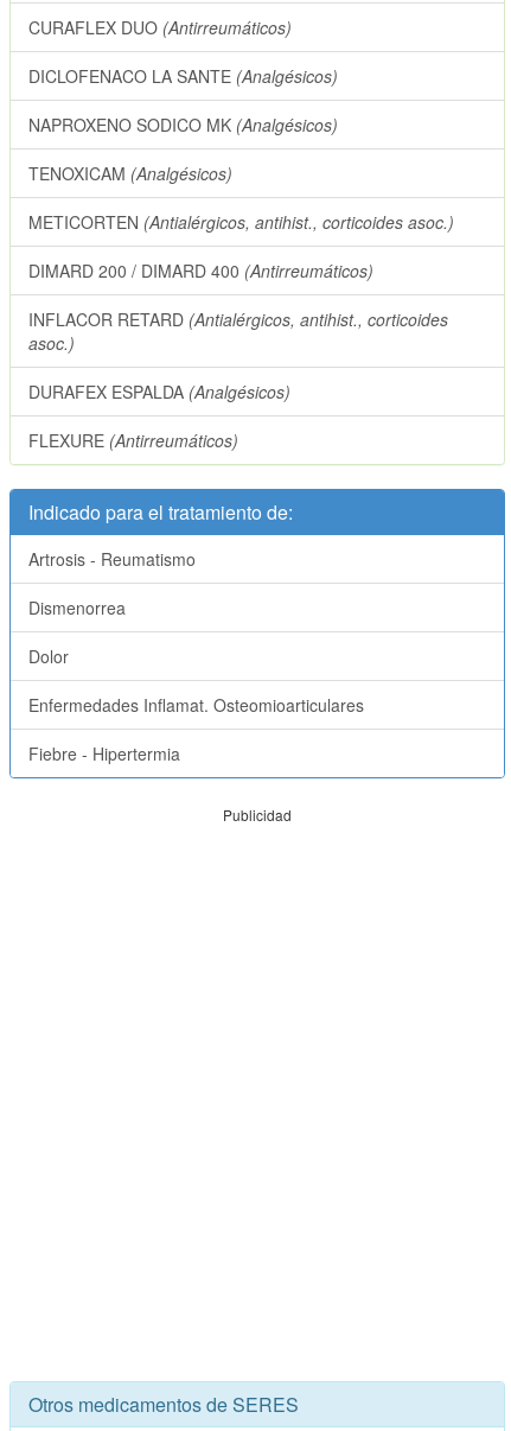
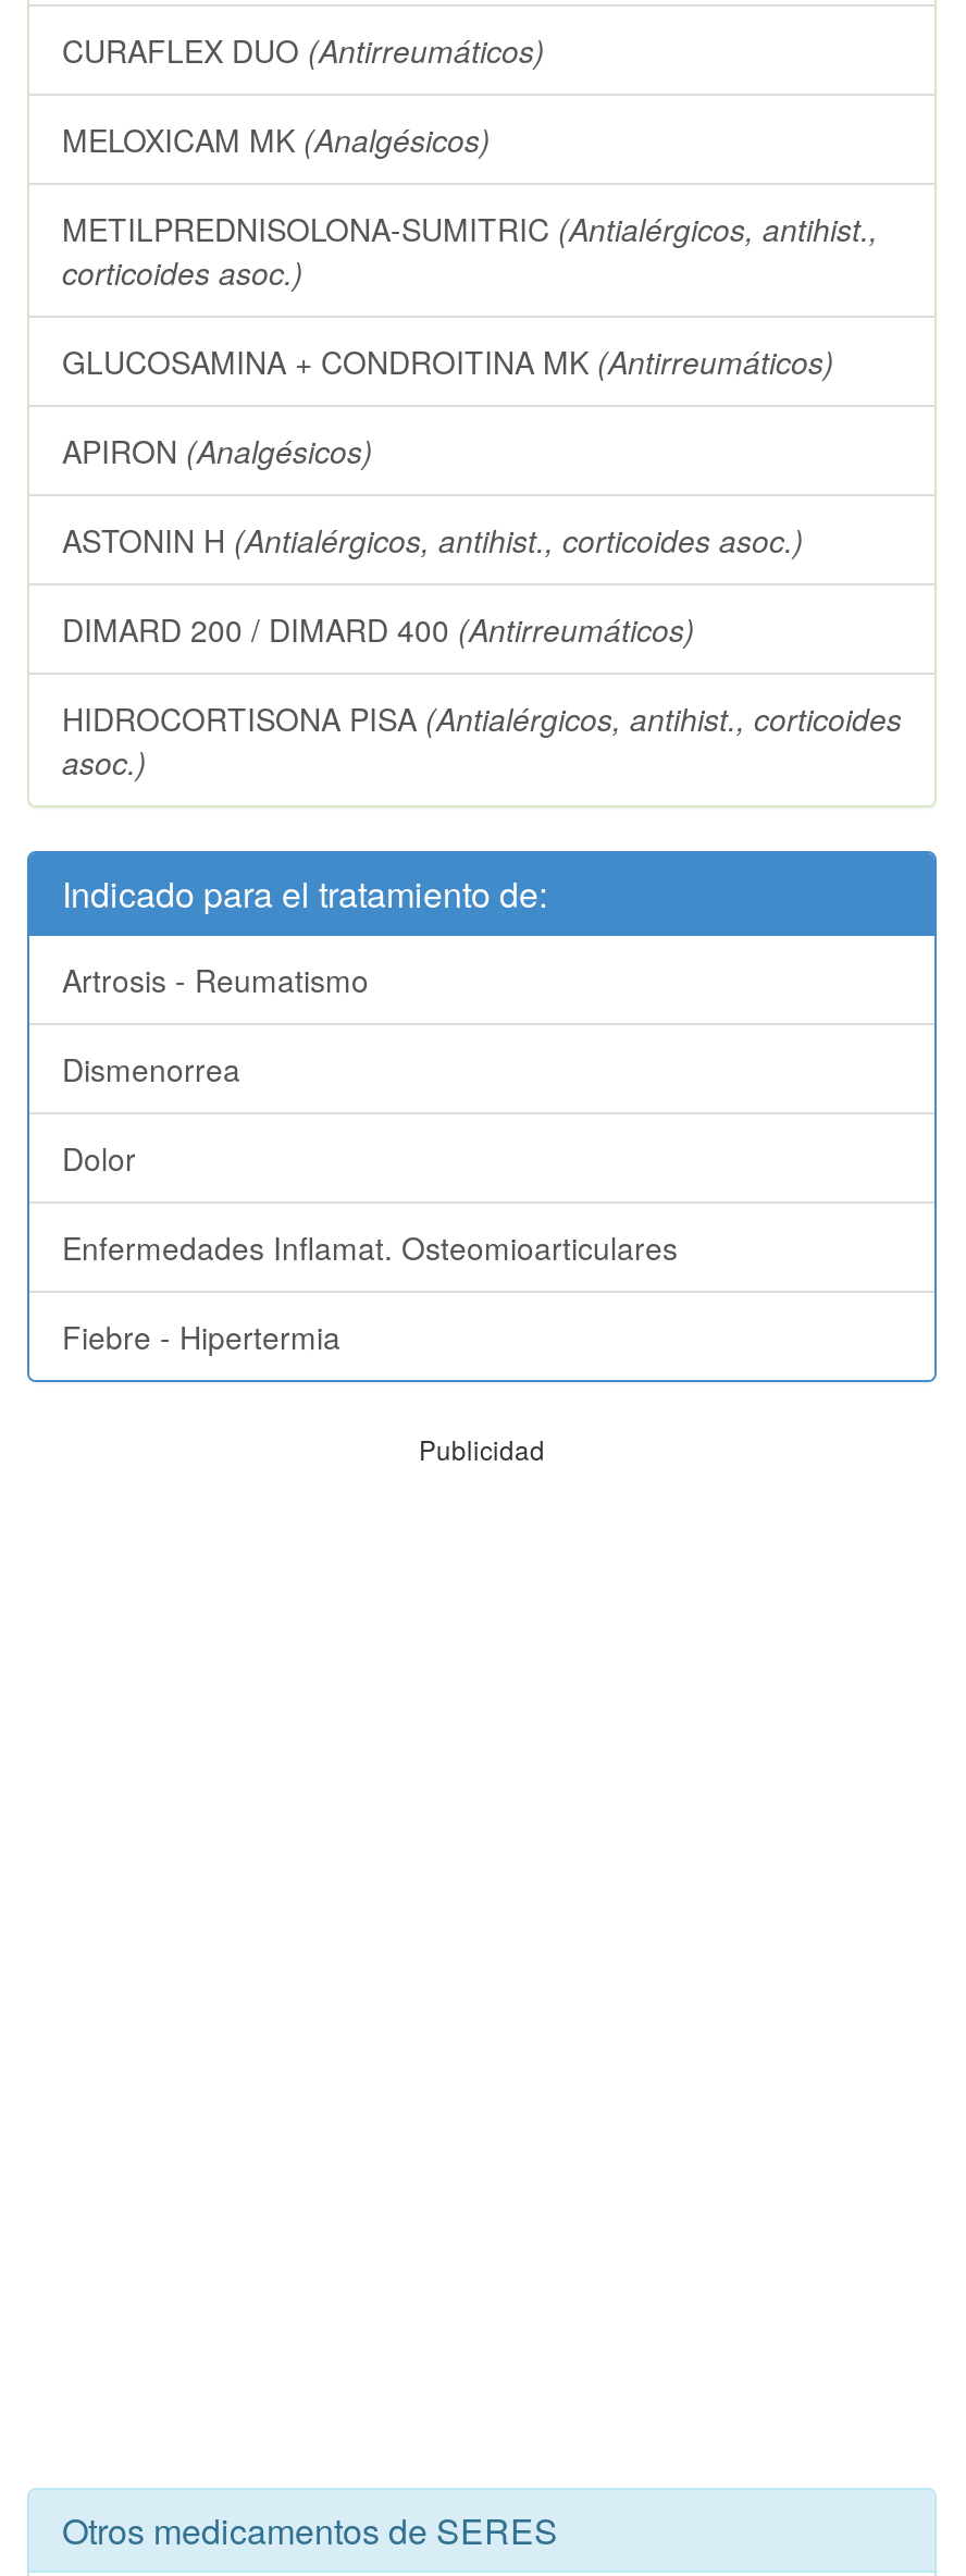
- DICLOFENACO LA SANTE (Analgésicos)
- NAPROXENO SODICO MK (Analgésicos)
- TENOXICAM (Analgésicos)
- METICORTEN (Antialérgicos, antihist., corticoides asoc.)
+ MELOXICAM MK (Analgésicos)
+ METILPREDNISOLONA-SUMITRIC (Antialérgicos, antihist.,
+ corticoides asoc.)
+ GLUCOSAMINA + CONDROITINA MK (Antirreumáticos)
+ APIRON (Analgésicos)
+ ASTONIN H (Antialérgicos, antihist., corticoides asoc.)

moved down: DIMARD 200 / DIMARD 400 (Antirreumáticos)

- INFLACOR RETARD (Antialérgicos, antihist., corticoides
+ HIDROCORTISONA PISA (Antialérgicos, antihist., corticoides

moved down: asoc.)

- DURAFEX ESPALDA (Analgésicos)
- FLEXURE (Antirreumáticos)
